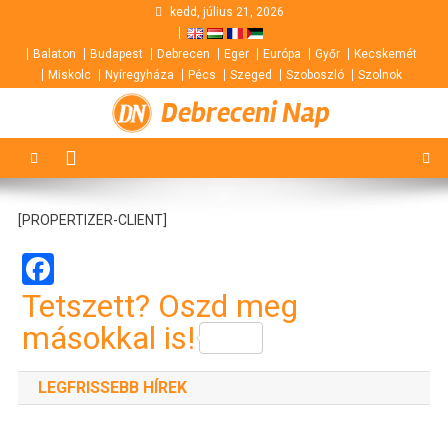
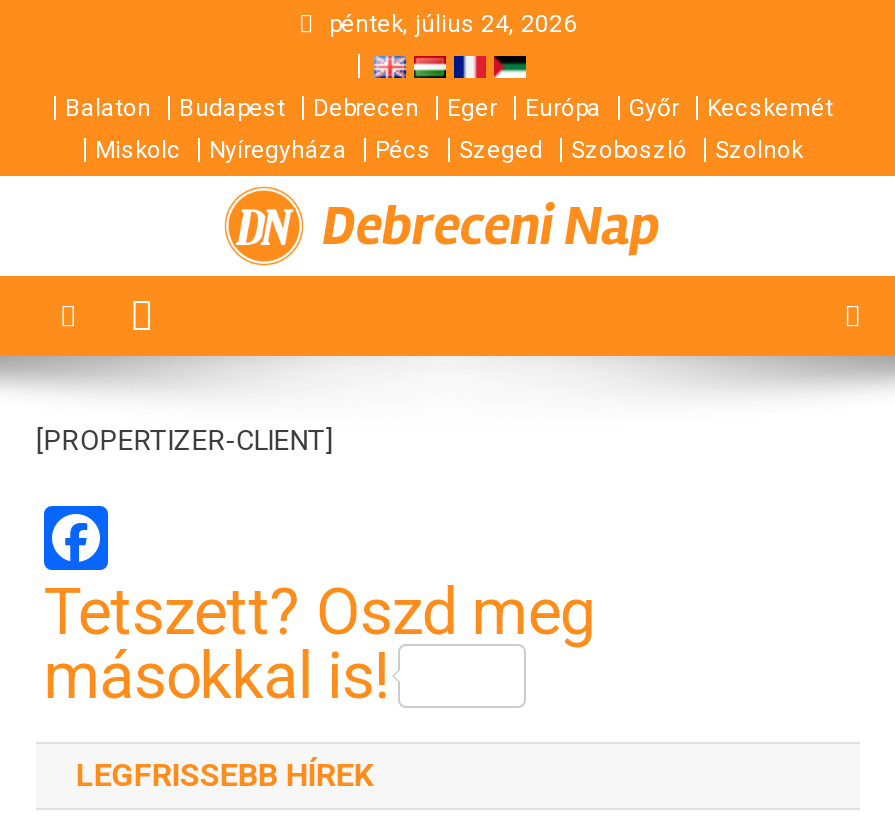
- kedd, július 21, 2026
+ péntek, július 24, 2026
